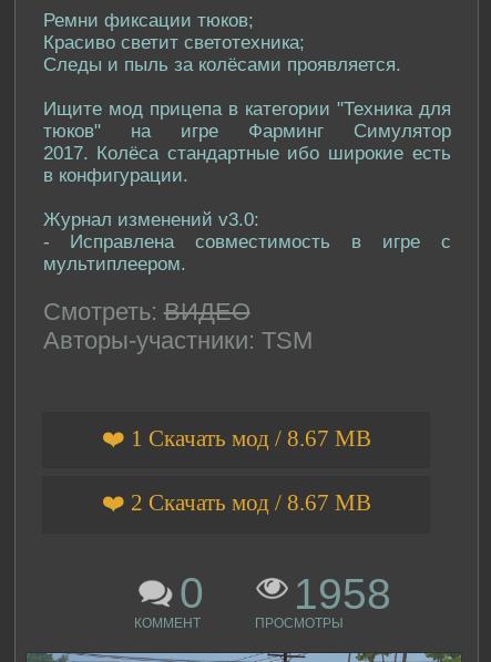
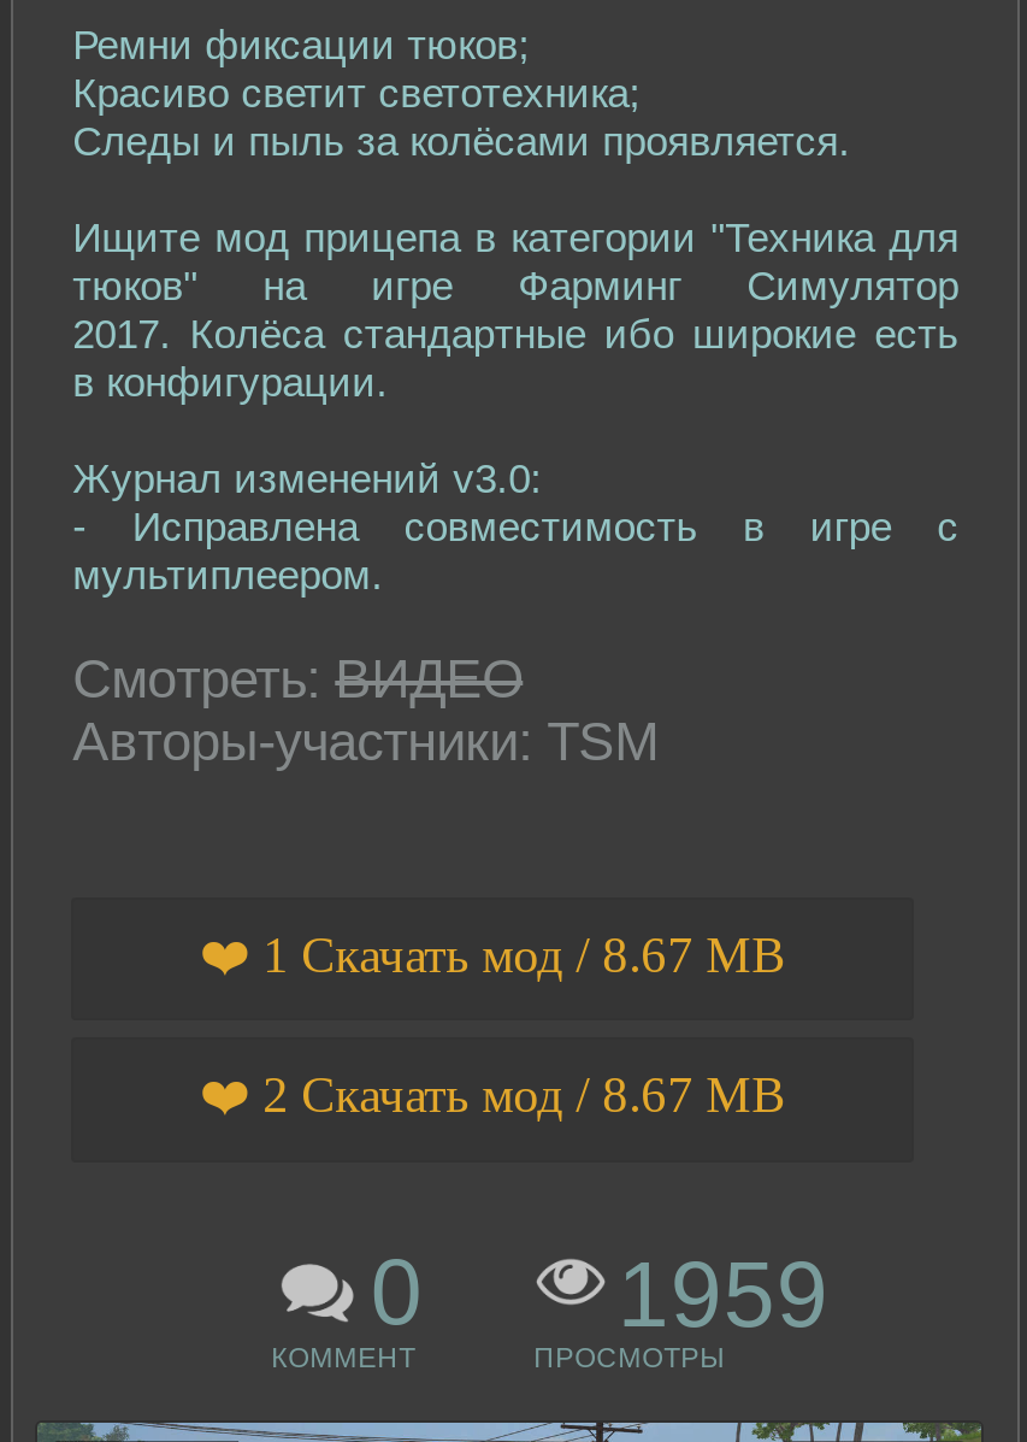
- 0 1958
+ 0 1959
